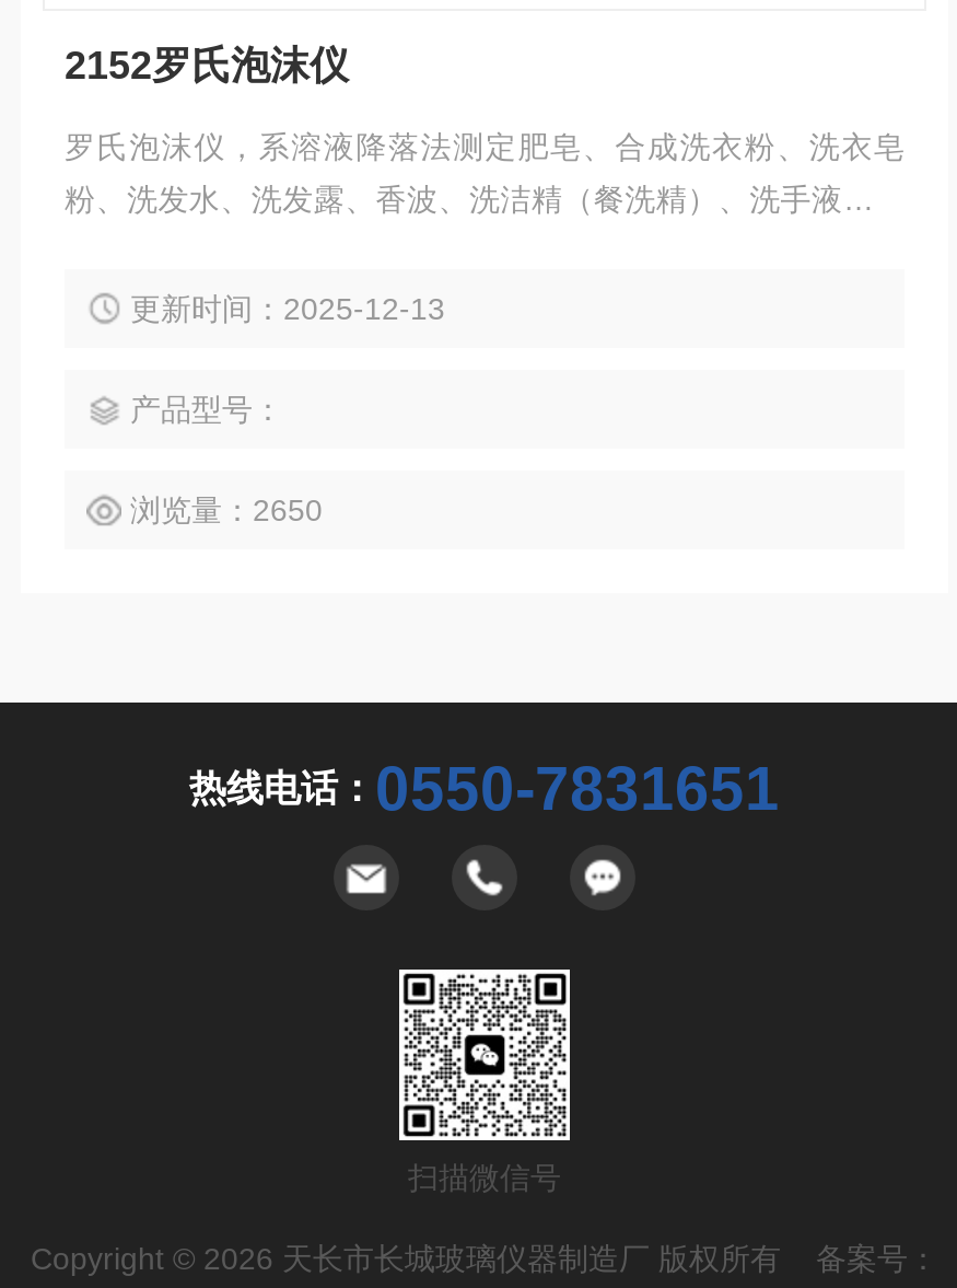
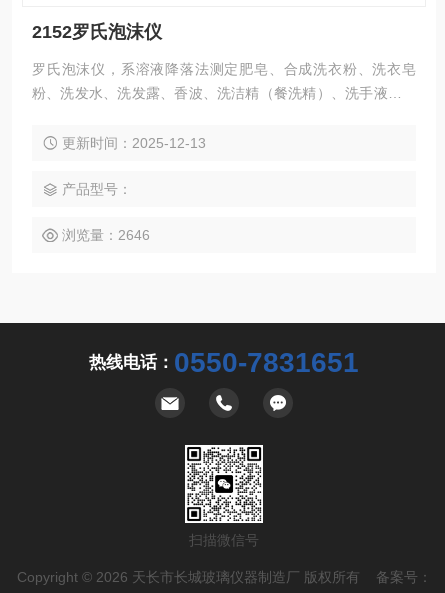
- 浏览量：2650
+ 浏览量：2646
